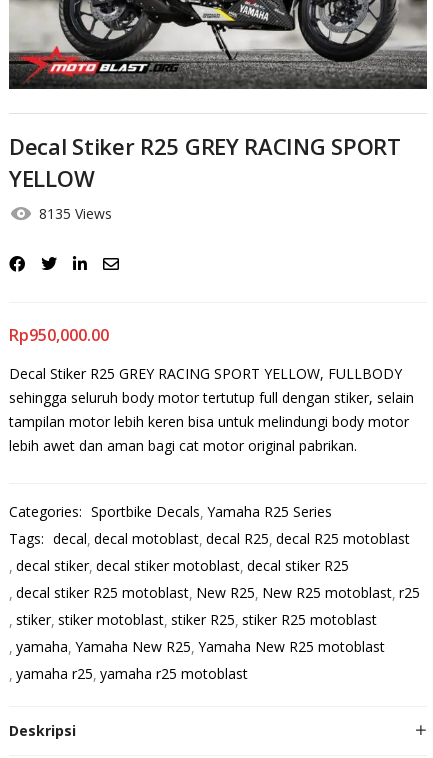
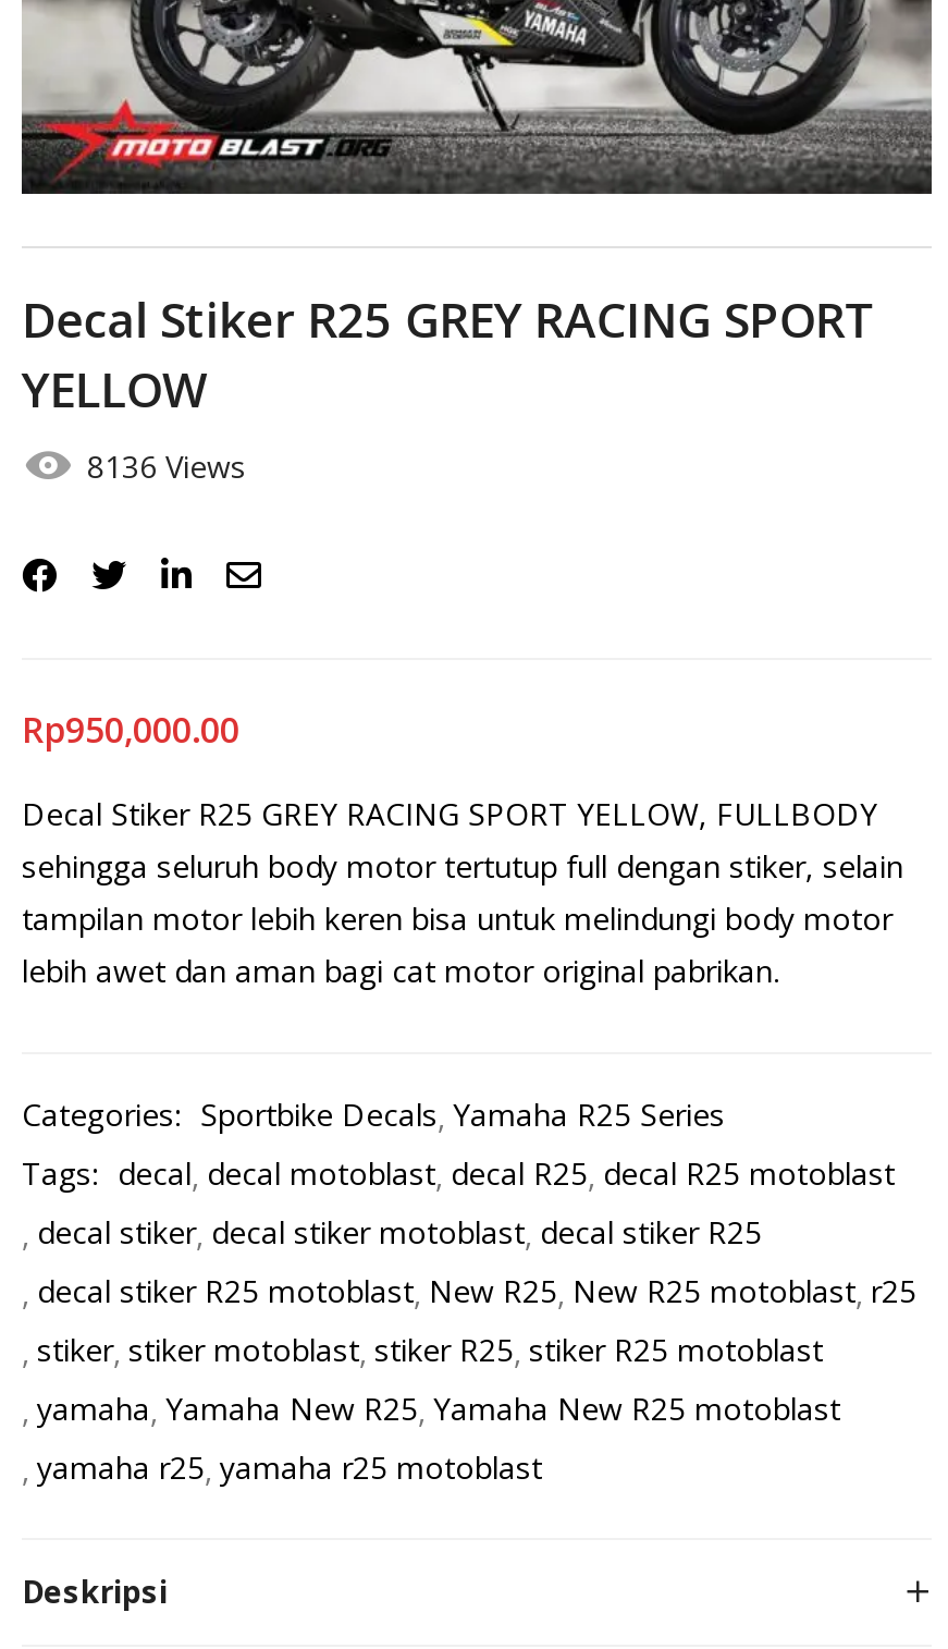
- 8135 Views
+ 8136 Views
